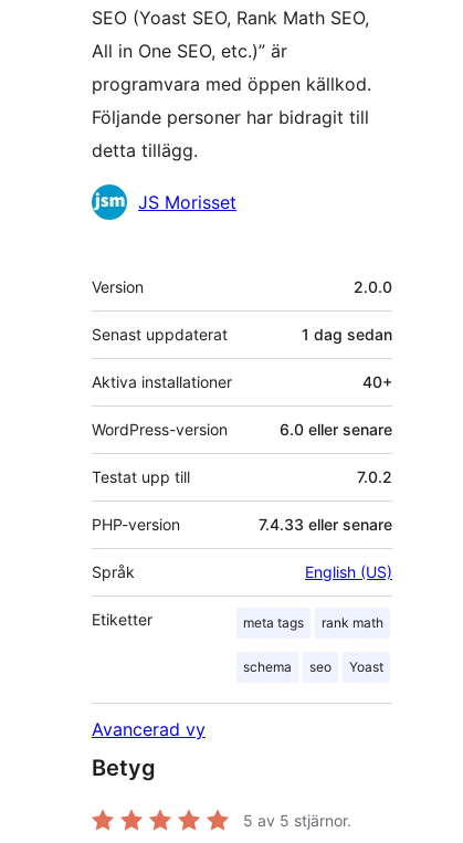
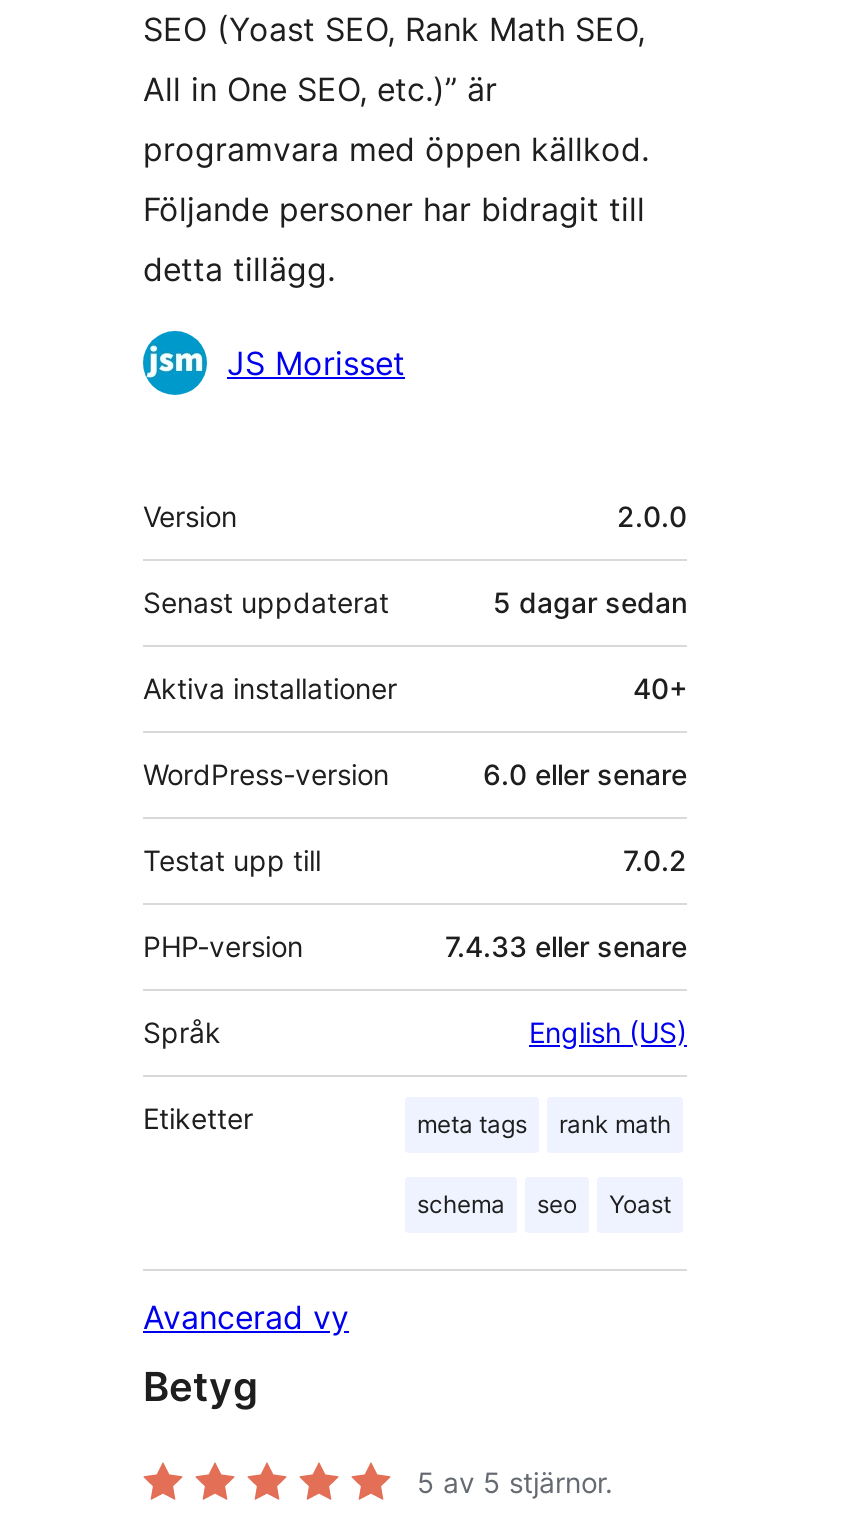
- 1 dag sedan
+ 5 dagar sedan
